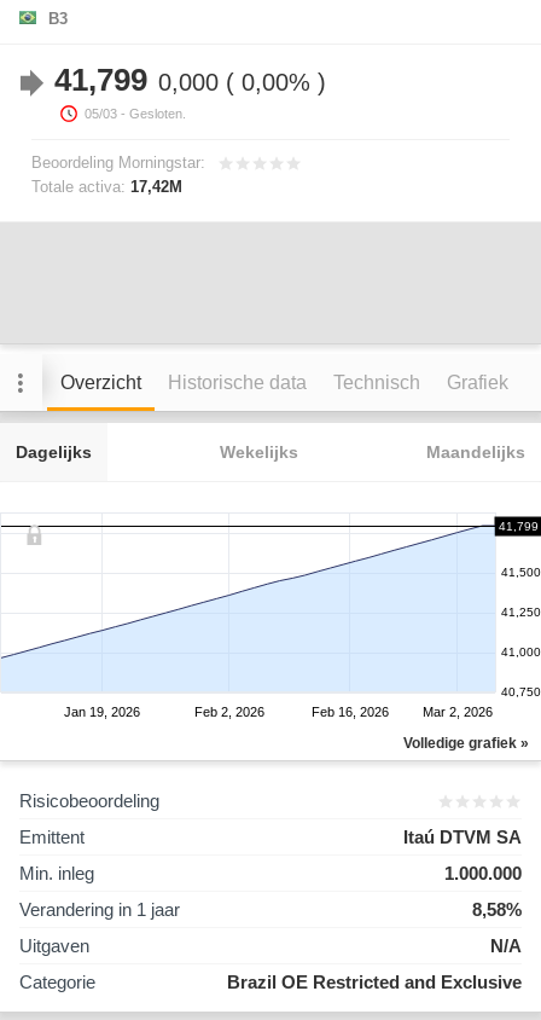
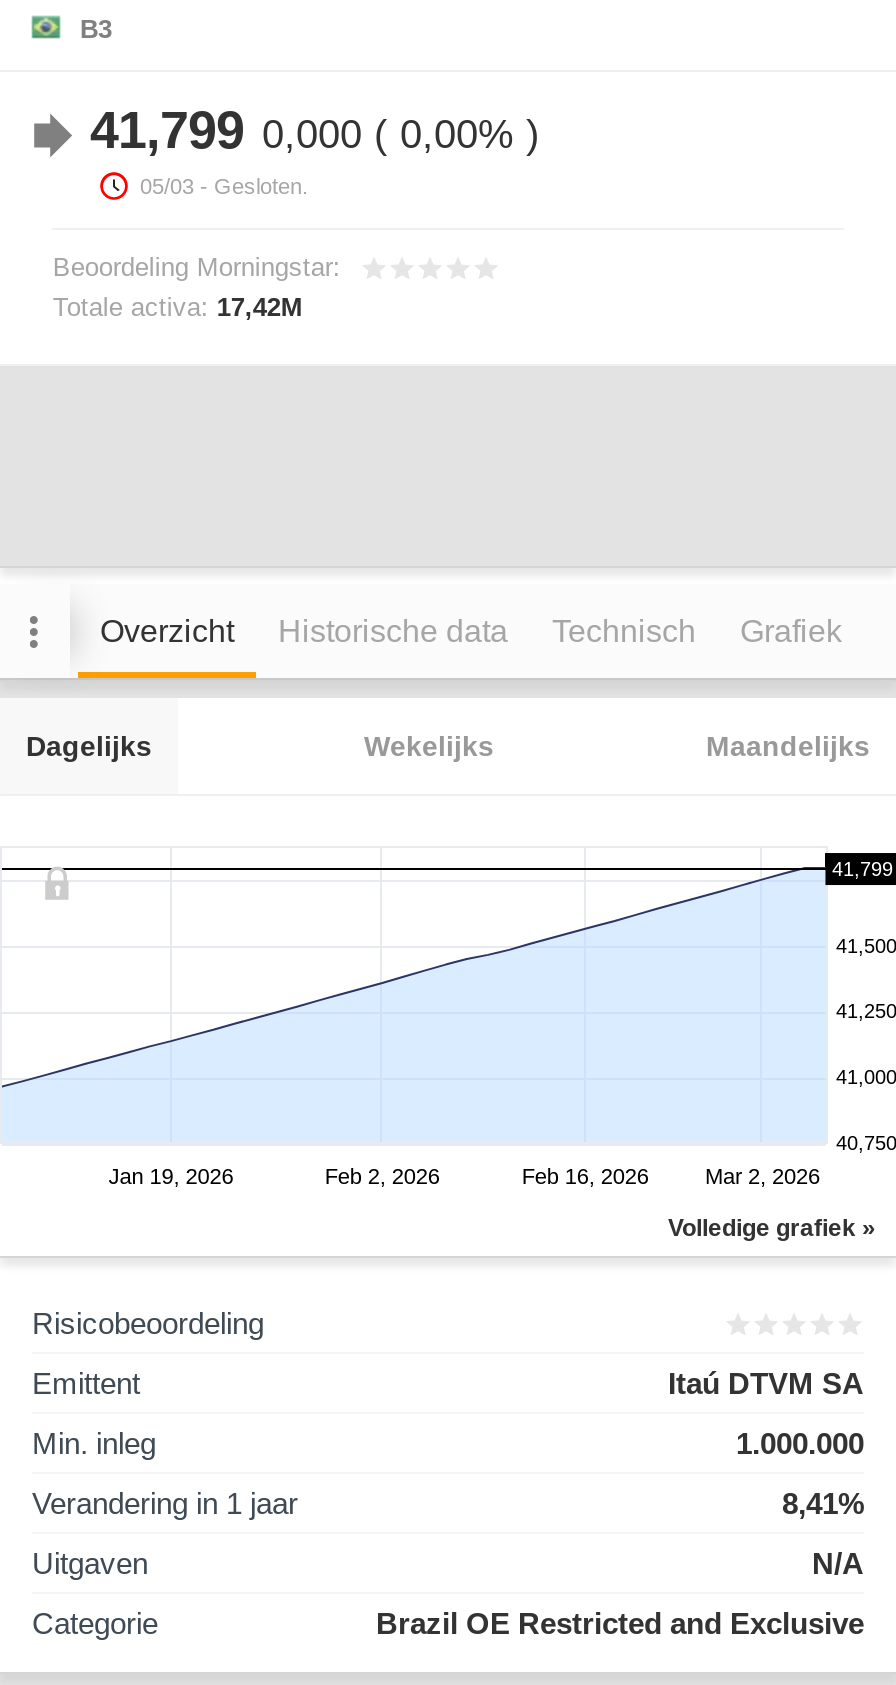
- 8,58%
+ 8,41%
